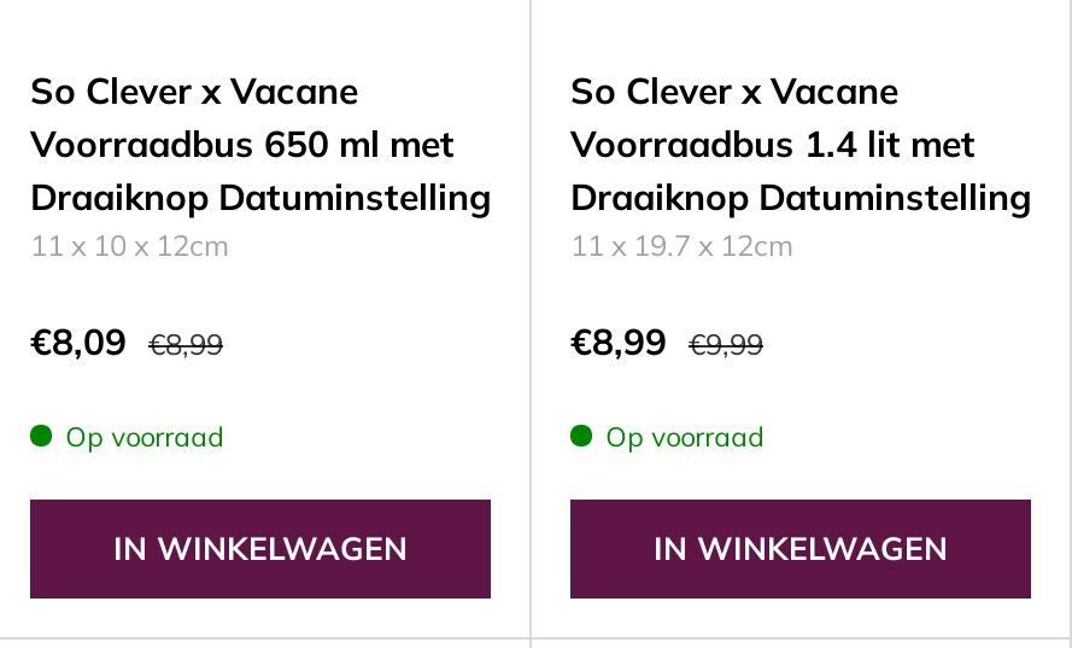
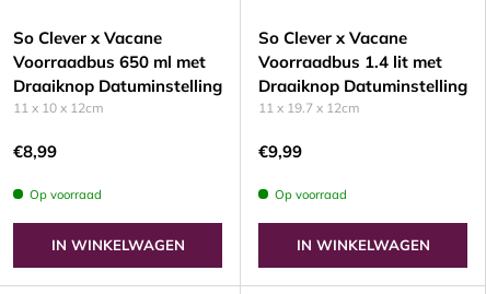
- €8,09 €8,99
+ €8,99

- €8,99 €9,99
+ €9,99
